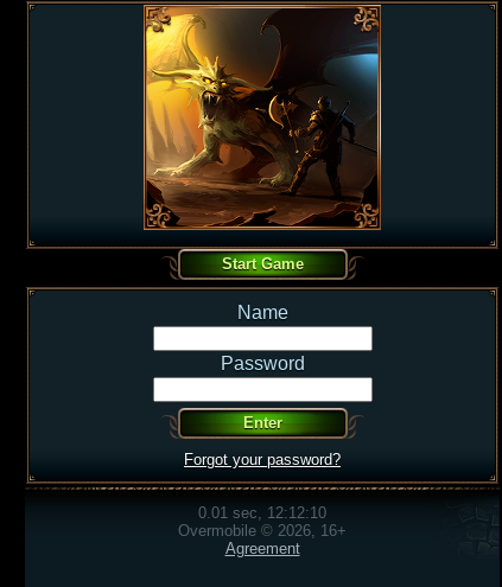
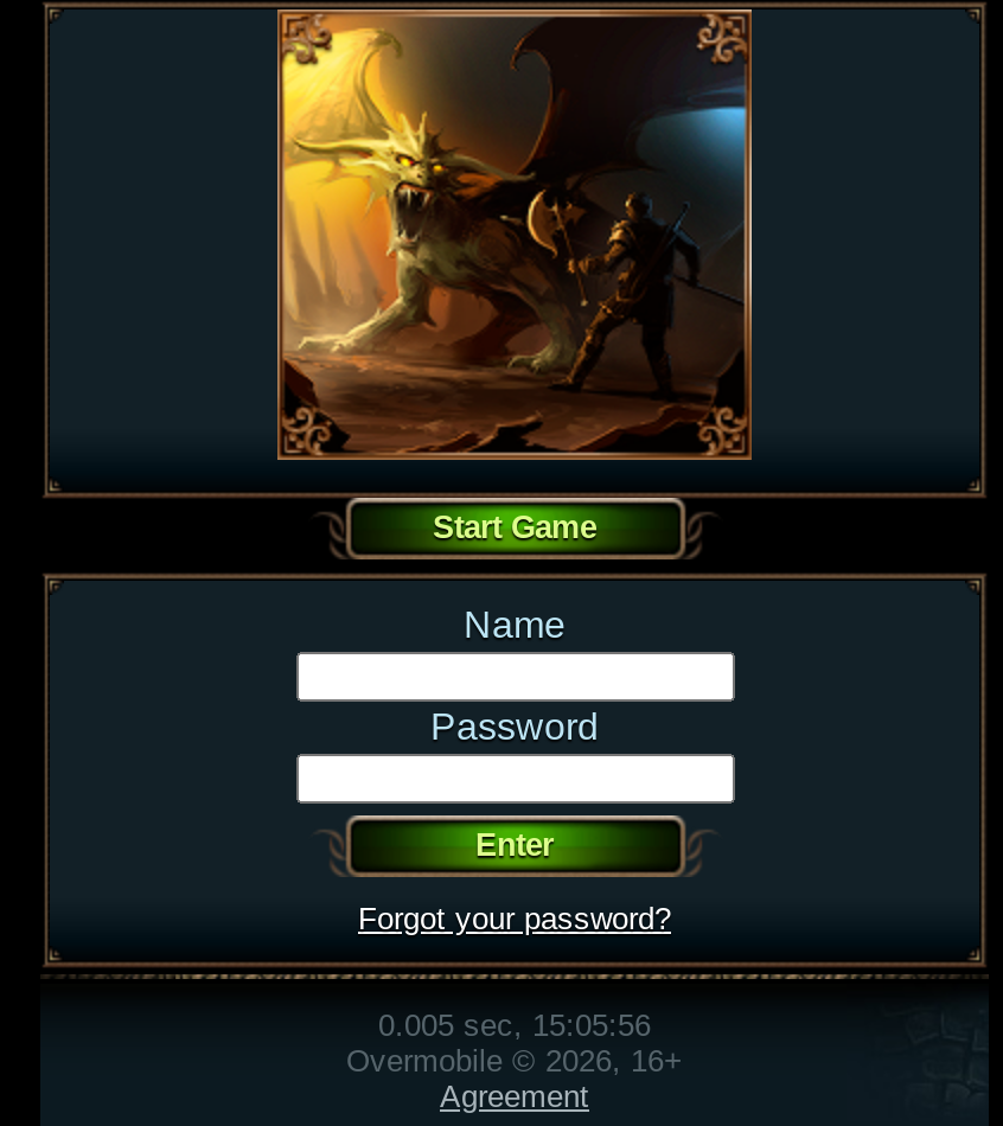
- 0.01 sec, 12:12:10
+ 0.005 sec, 15:05:56
